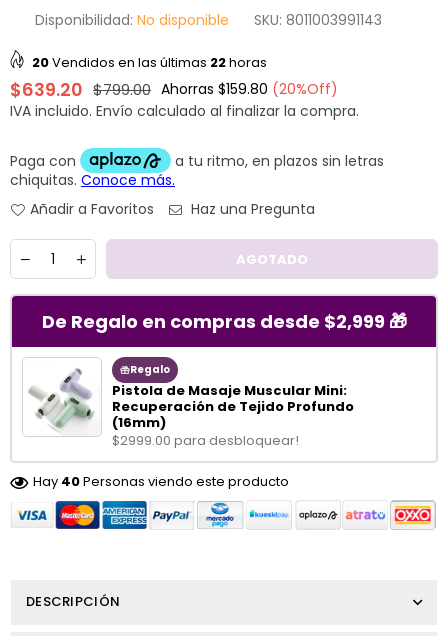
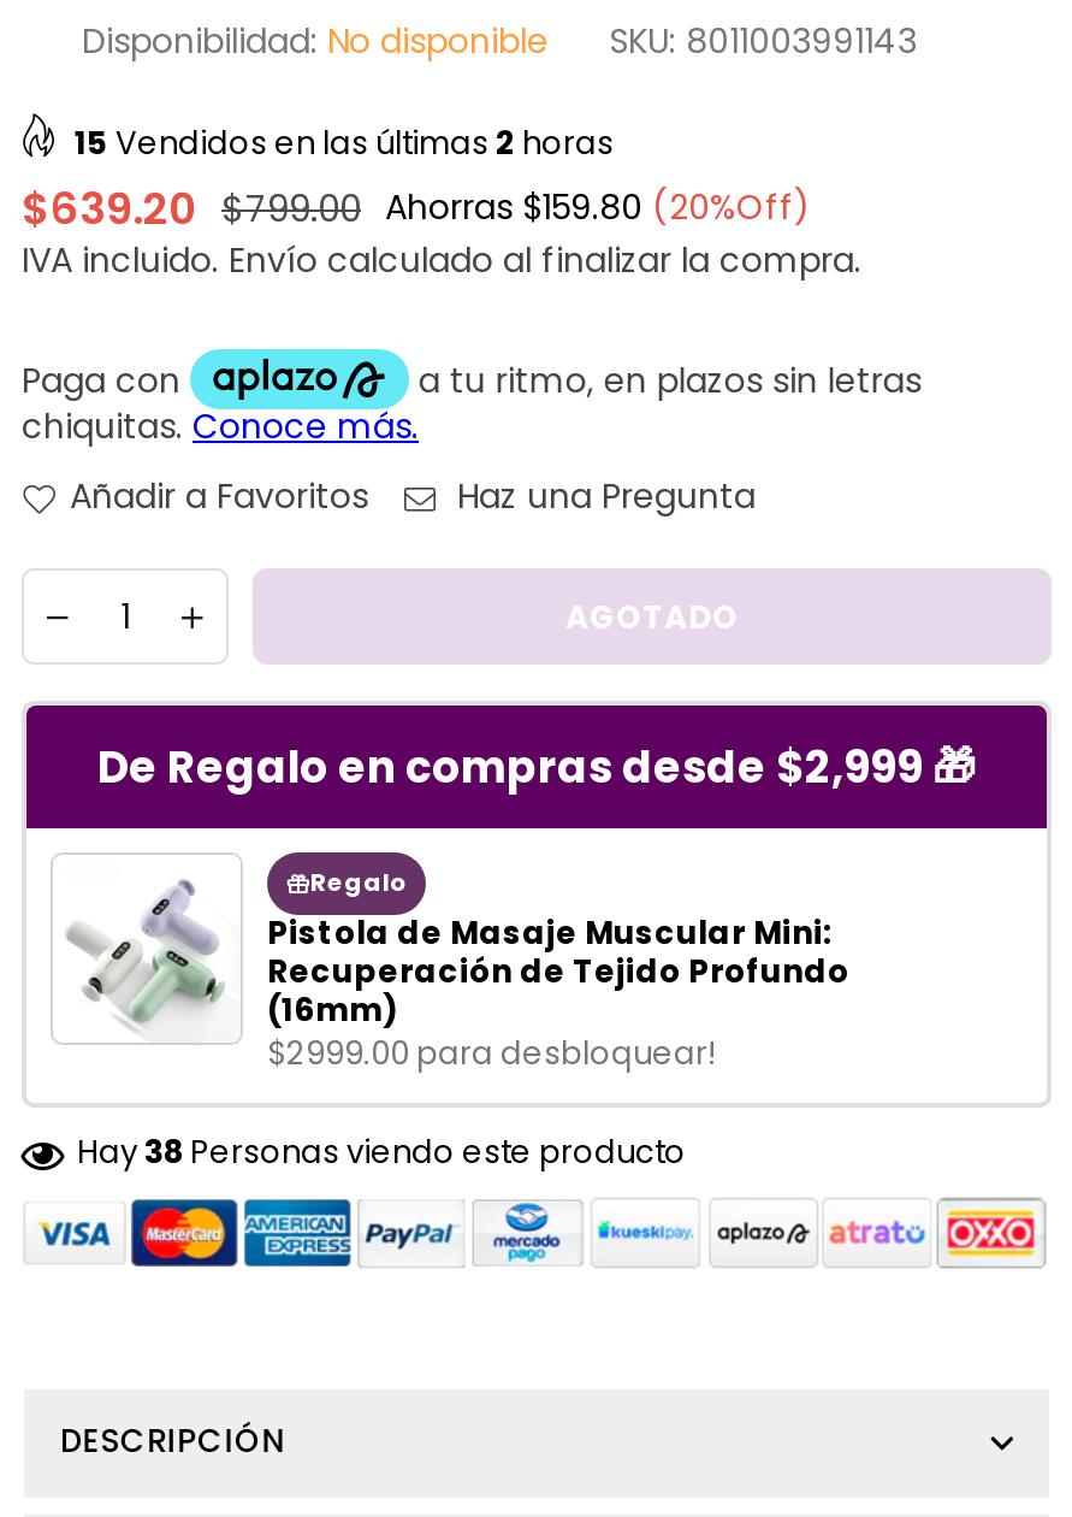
- 20 Vendidos en las últimas 22 horas
+ 15 Vendidos en las últimas 2 horas

- Hay 40 Personas viendo este producto
+ Hay 38 Personas viendo este producto
